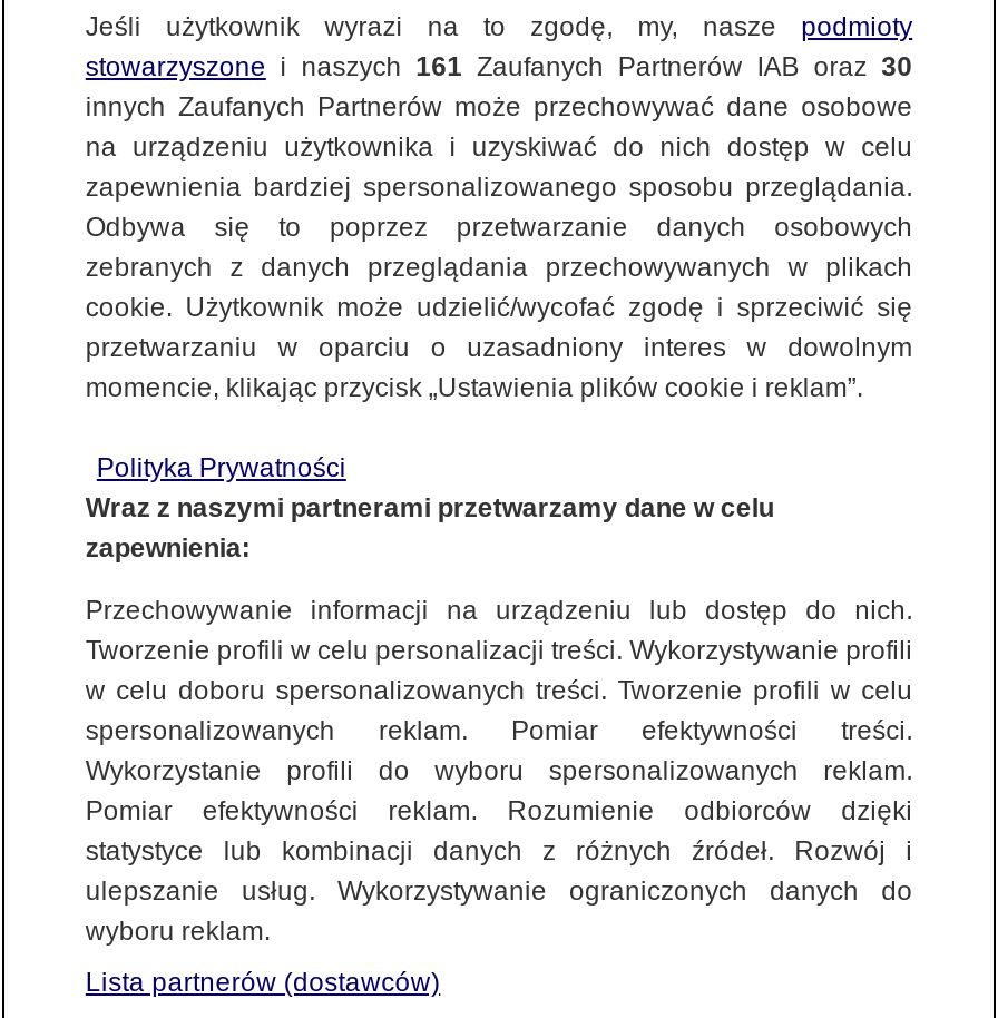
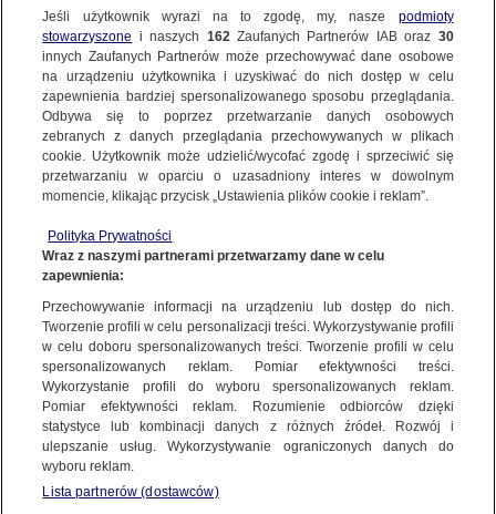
- stowarzyszone i naszych 161 Zaufanych Partnerów IAB oraz 30
+ stowarzyszone i naszych 162 Zaufanych Partnerów IAB oraz 30
